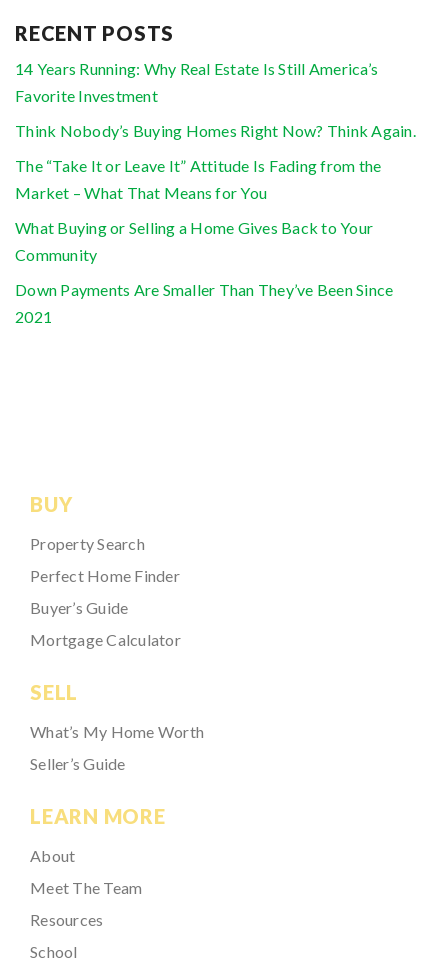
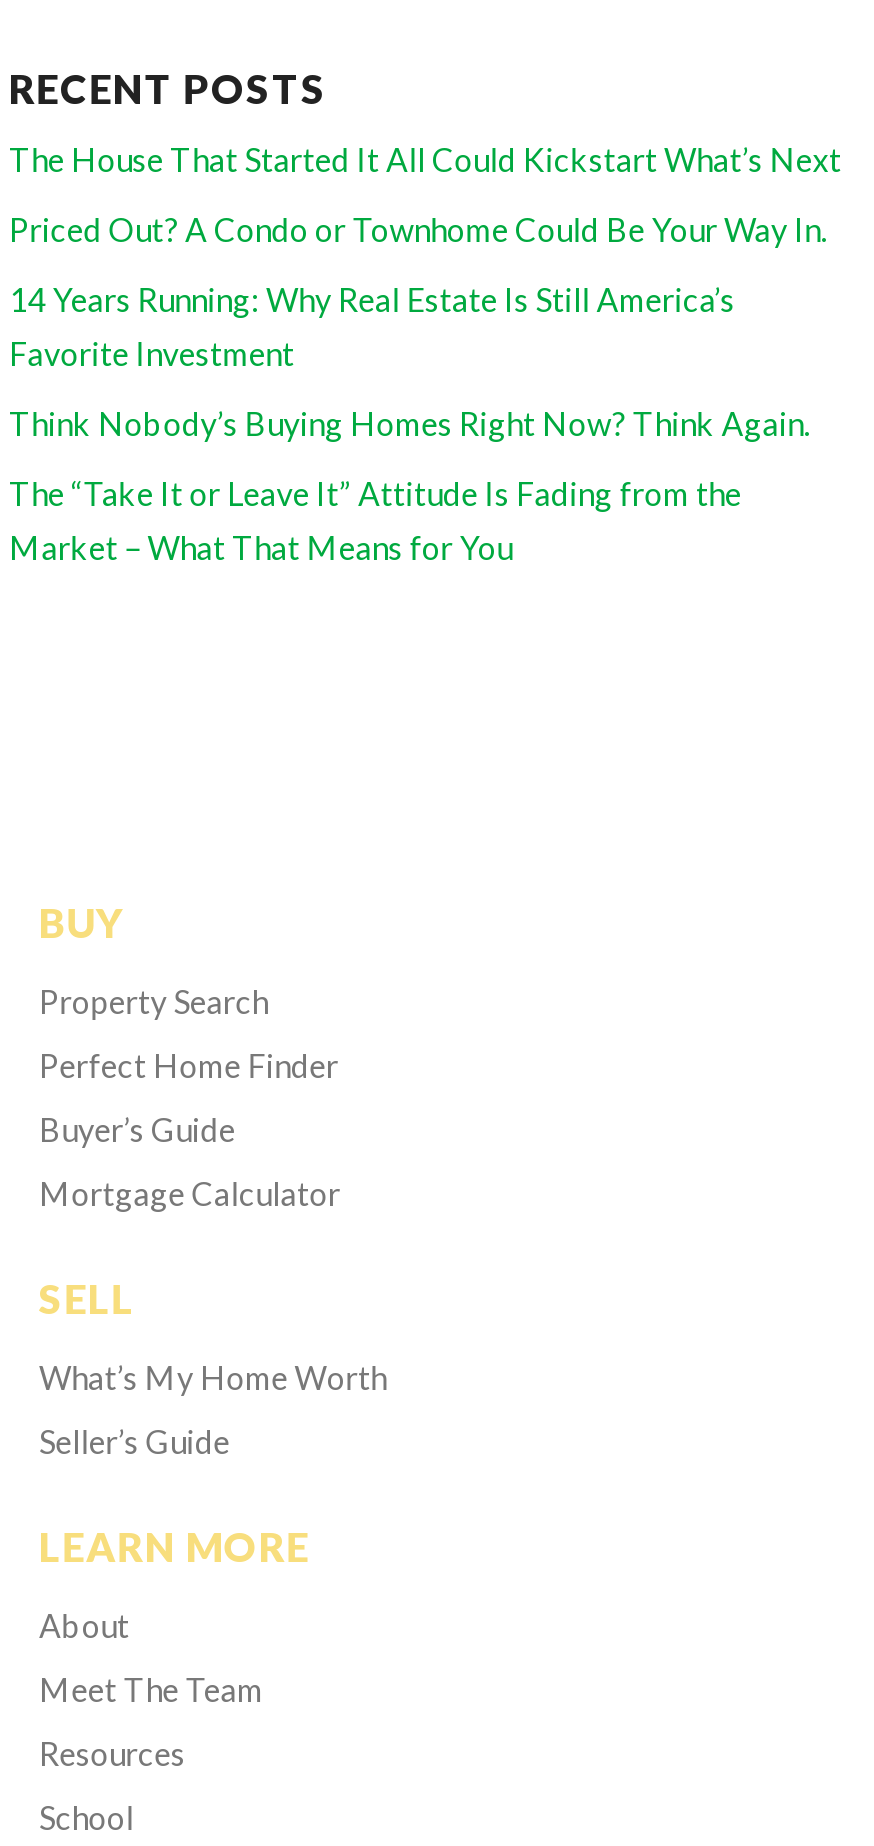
+ The House That Started It All Could Kickstart What’s Next
+ Priced Out? A Condo or Townhome Could Be Your Way In.

moved down: 14 Years Running: Why Real Estate Is Still America’s | Favorite Investment | Think Nobody’s Buying Homes Right Now? Think Again. | The “Take It or Leave It” Attitude Is Fading from the | Market – What That Means for You

- What Buying or Selling a Home Gives Back to Your
- Community
- Down Payments Are Smaller Than They’ve Been Since
- 2021
